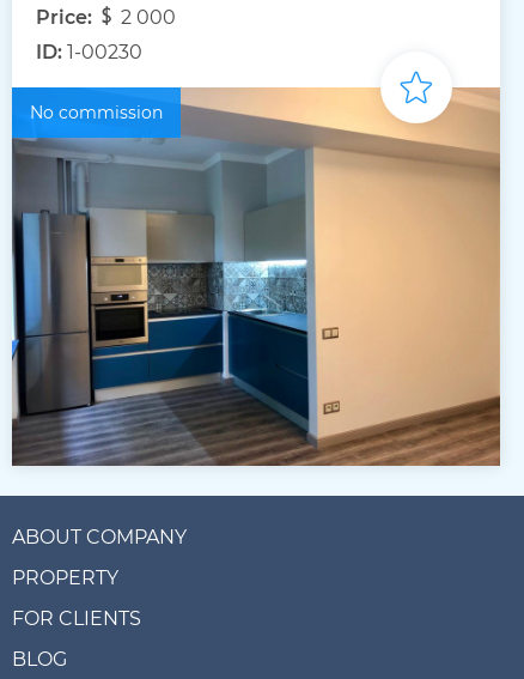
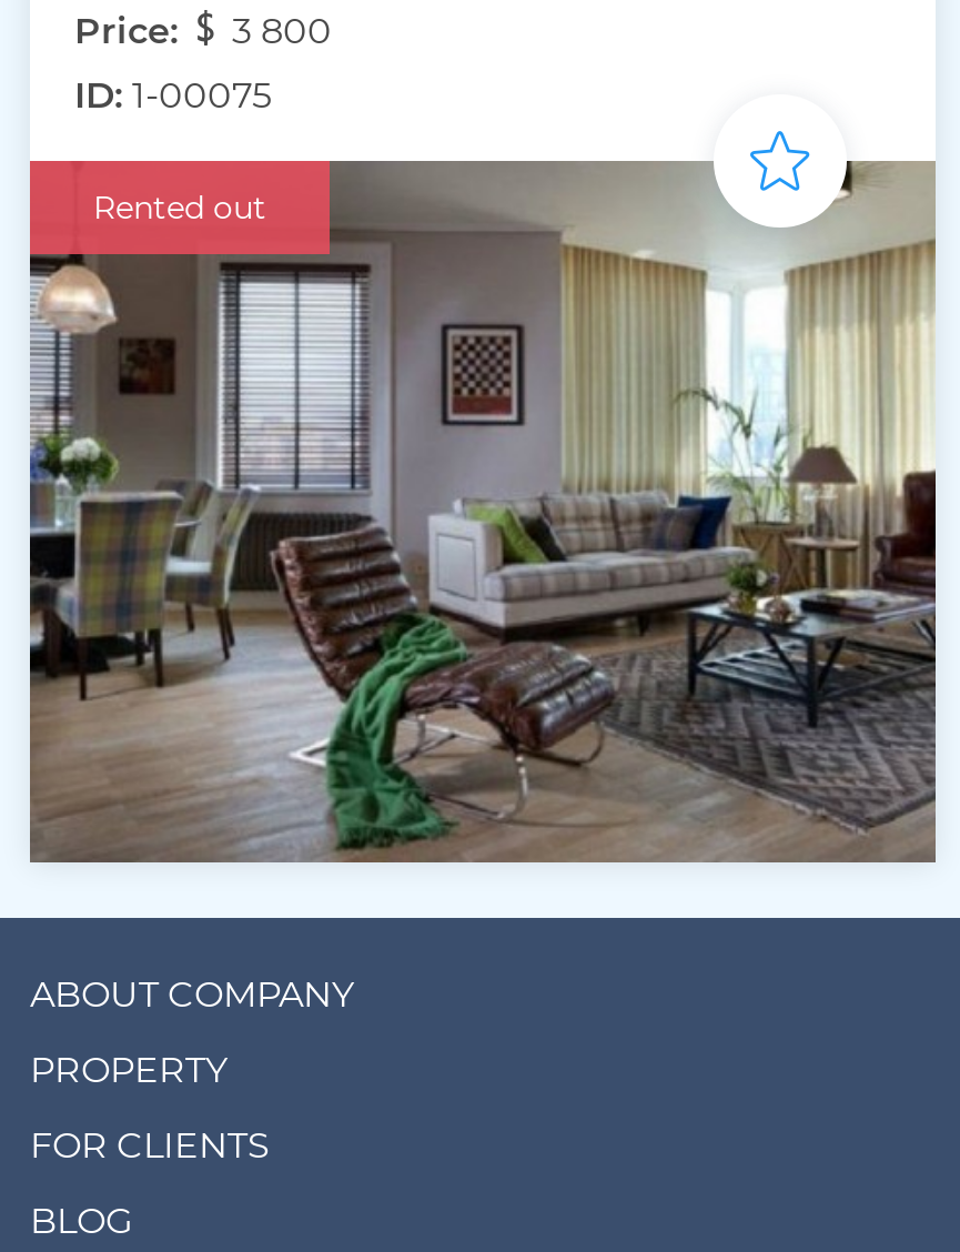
- Price: 2 000
+ Price: 3 800

- ID: 1-00230
+ ID: 1-00075

- [image]
- No commission
+ [image]
+ Rented out
